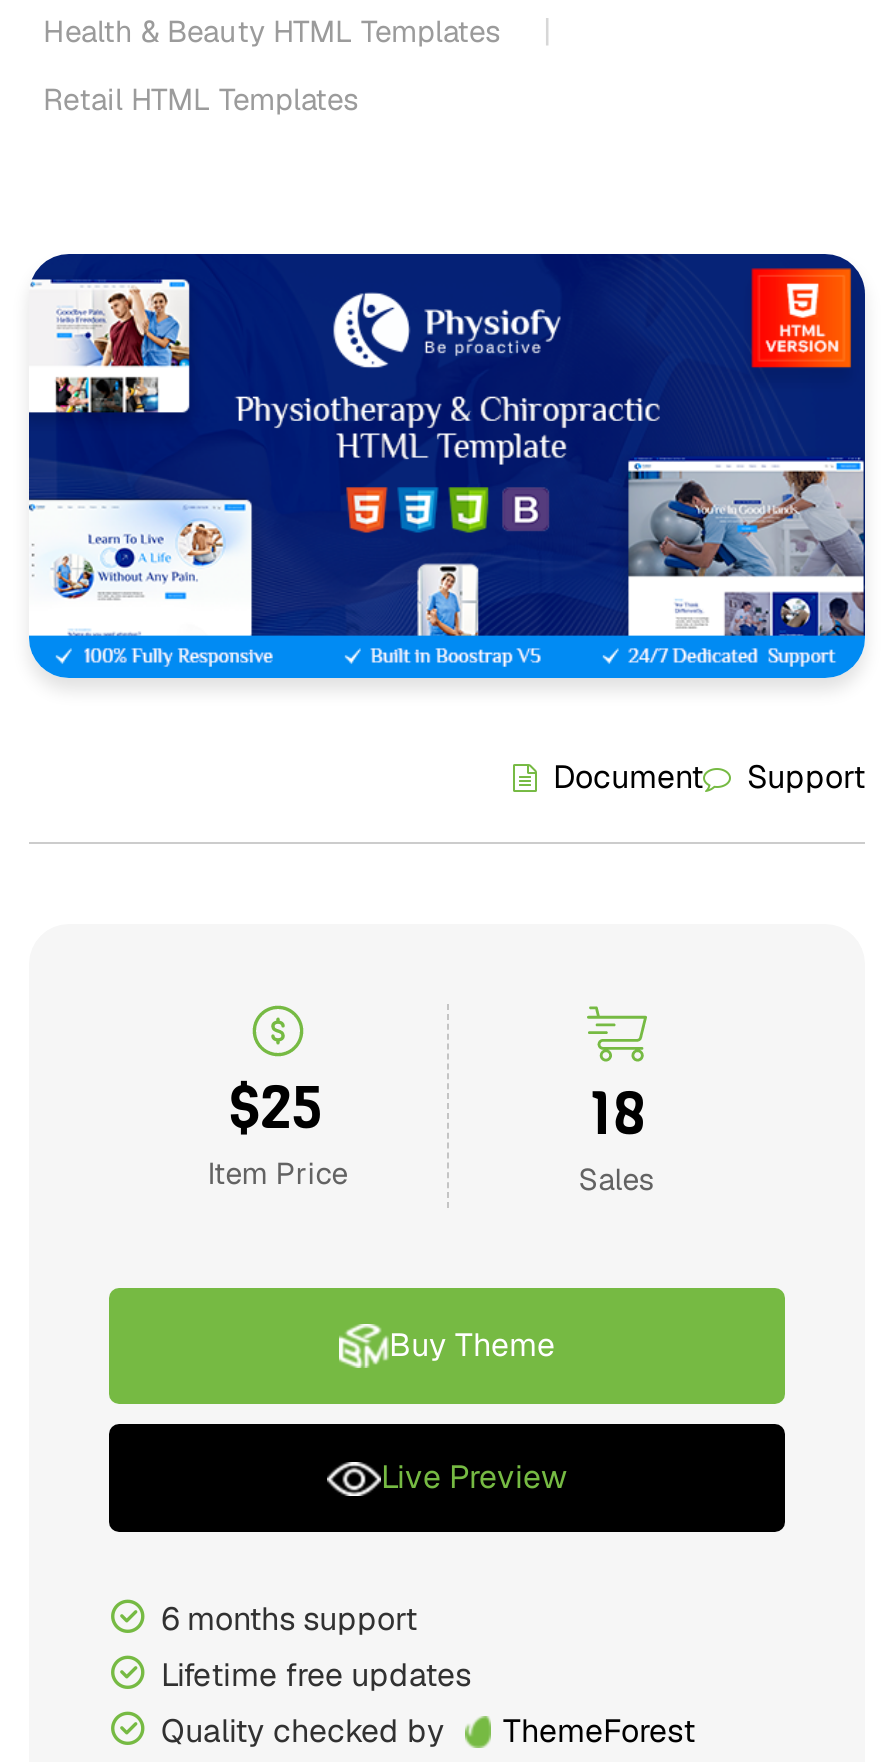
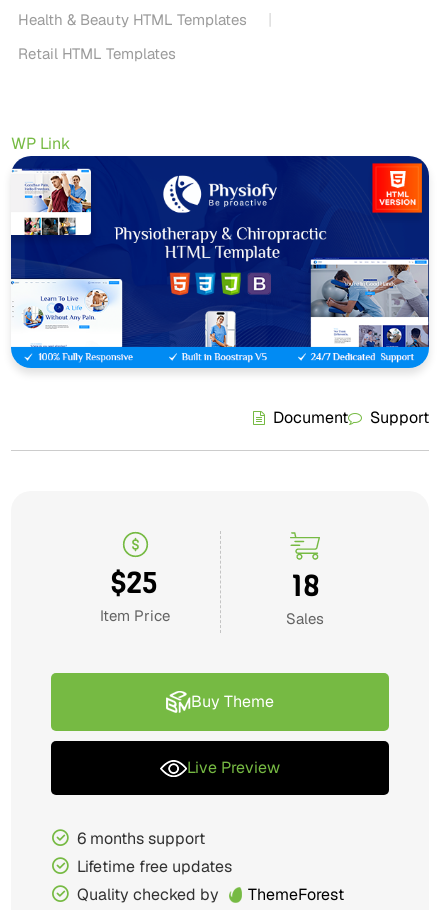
+ WP Link
